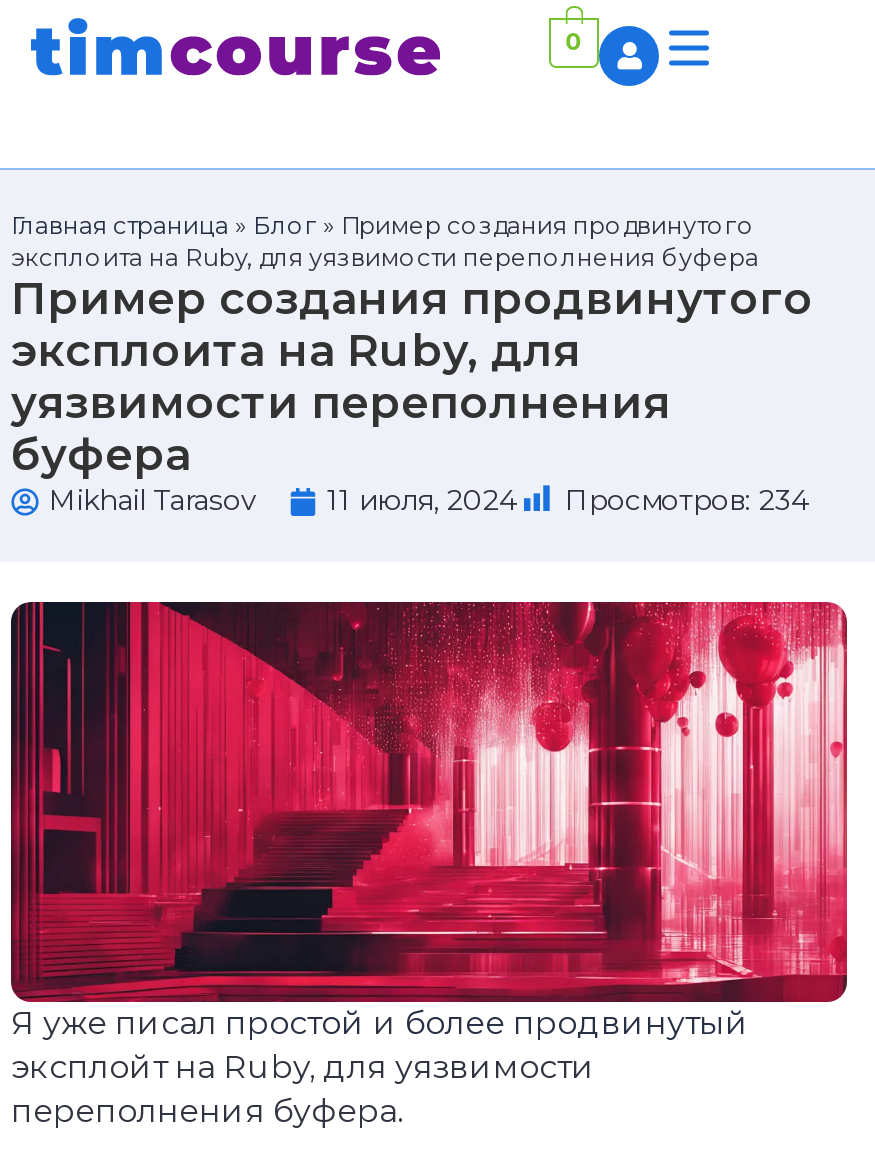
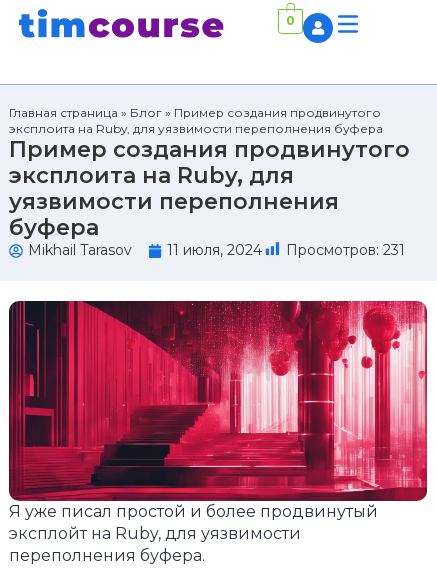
- Mikhail Tarasov 11 июля, 2024 Просмотров: 234
+ Mikhail Tarasov 11 июля, 2024 Просмотров: 231
